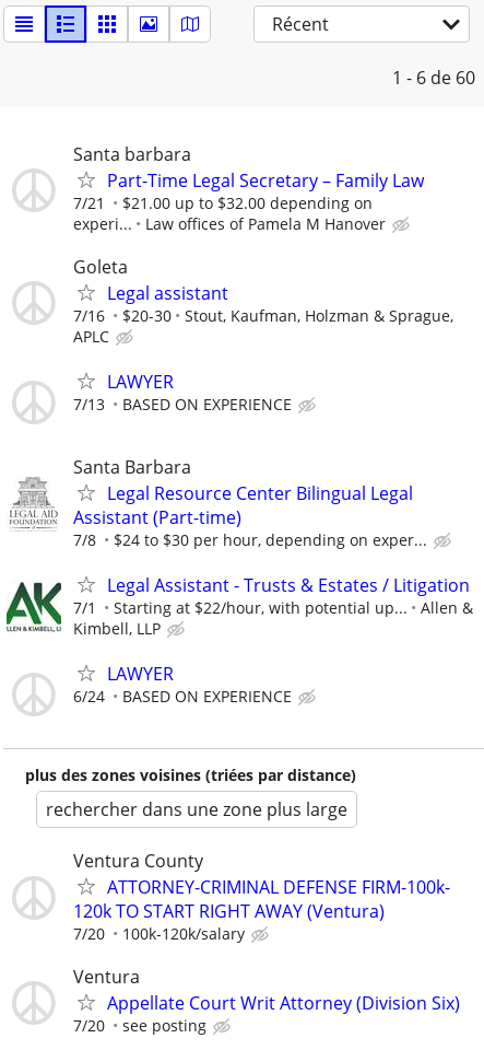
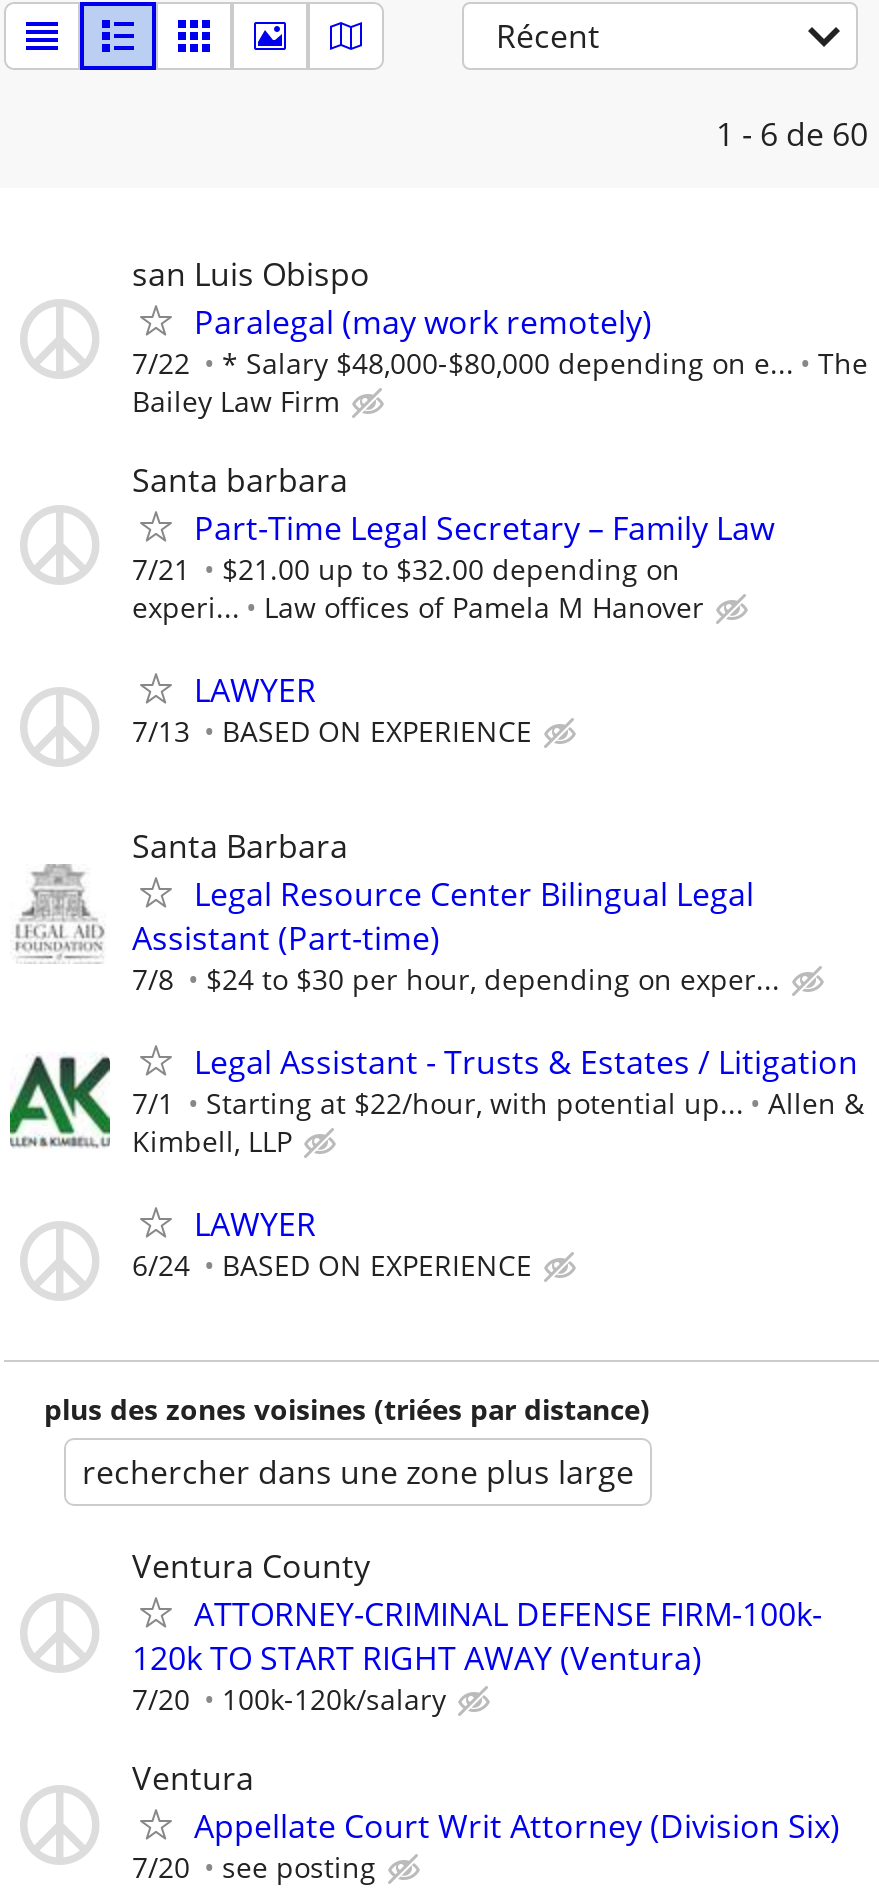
+ san Luis Obispo
+ Paralegal (may work remotely)
+ 7/22
+ * Salary $48,000-$80,000 depending on e...
+ The
+ Bailey Law Firm

moved down: Santa barbara | Part-Time Legal Secretary – Family Law | 7/21 | $21.00 up to $32.00 depending on | experi... | Law offices of Pamela M Hanover

- Goleta
- Legal assistant
- 7/16
- $20-30
- Stout, Kaufman, Holzman & Sprague,
- APLC
